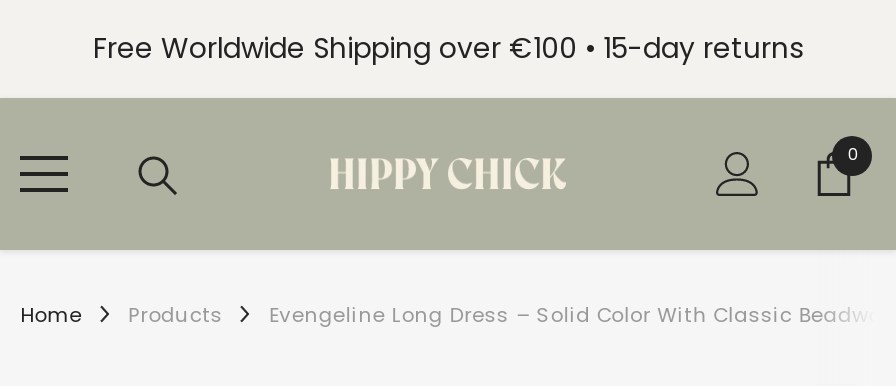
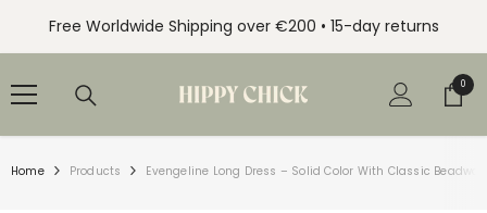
- Free Worldwide Shipping over €100 • 15-day returns
+ Free Worldwide Shipping over €200 • 15-day returns
